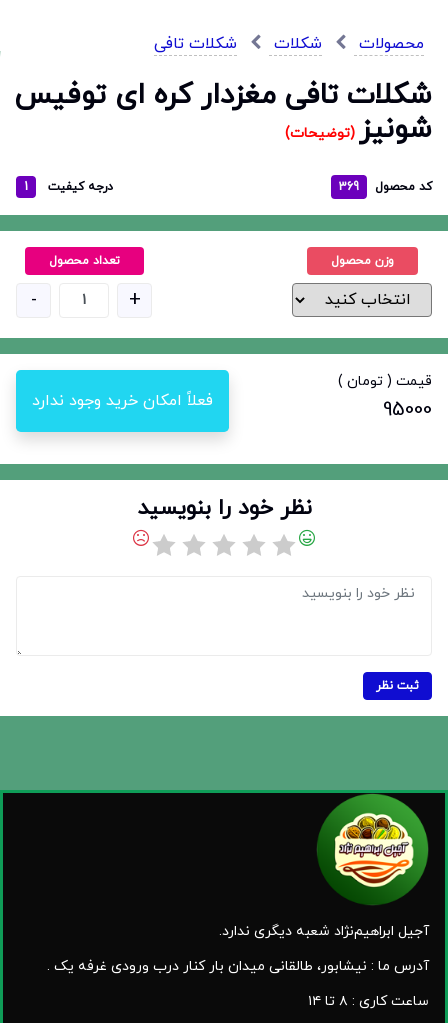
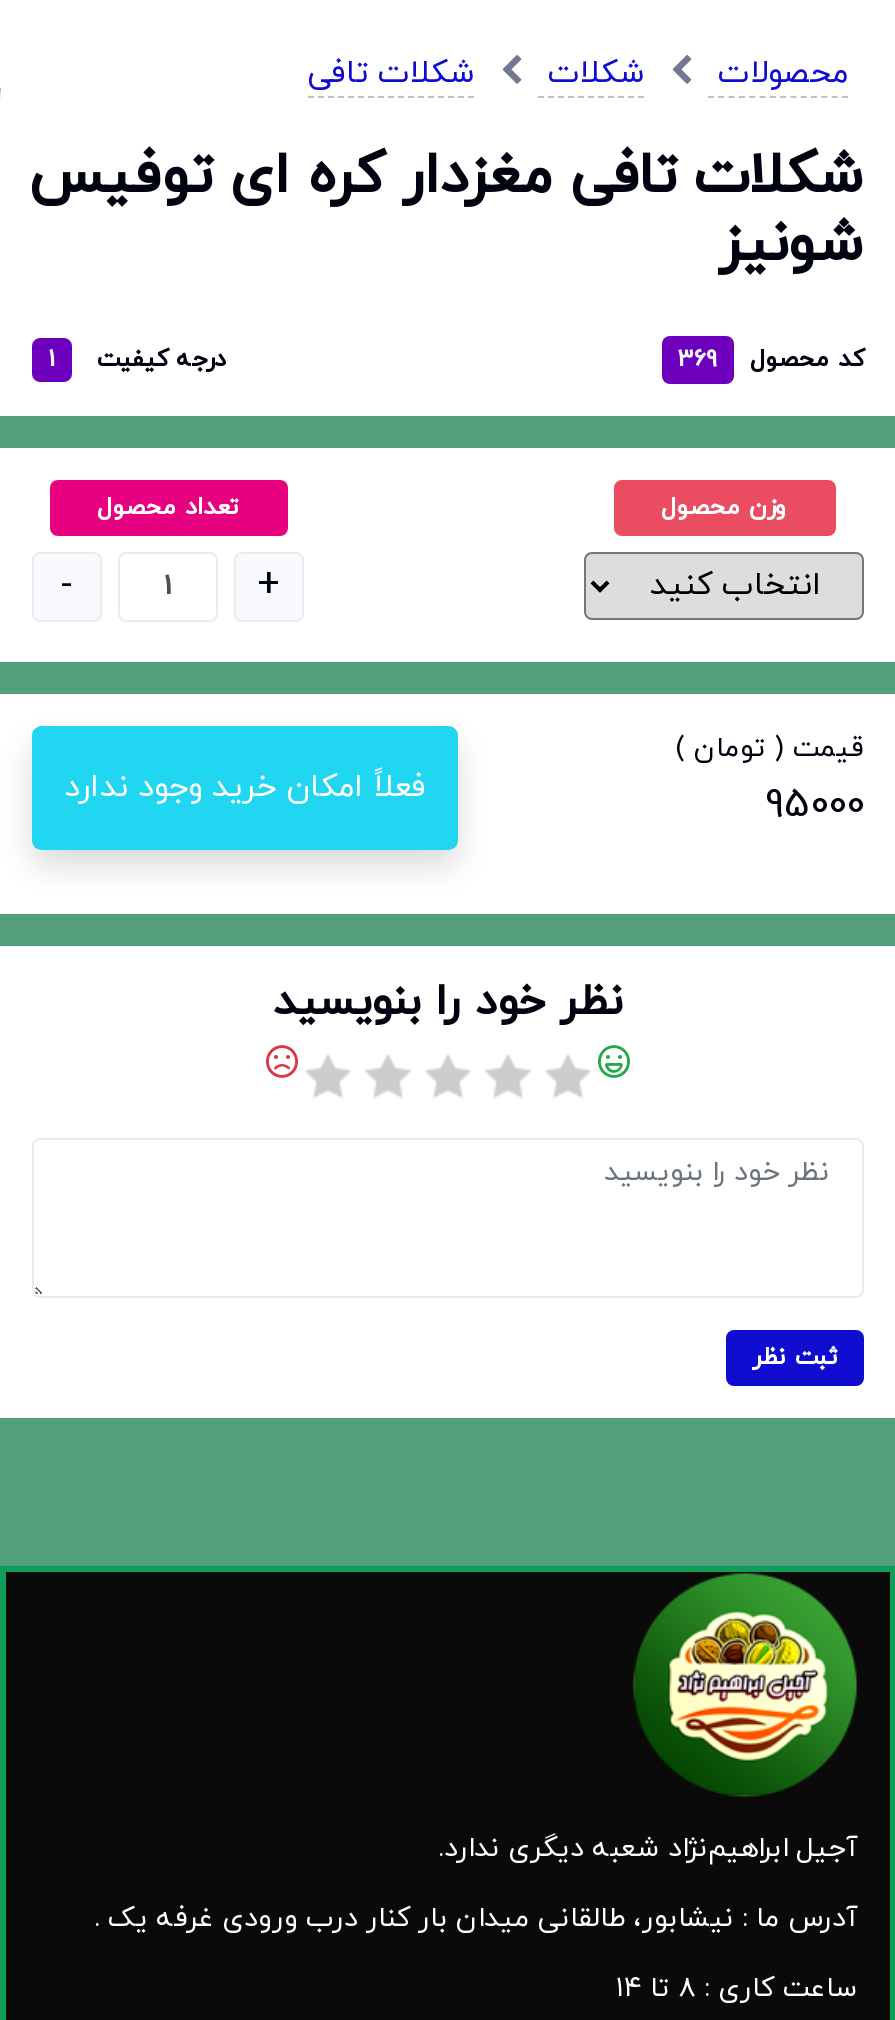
- شونیز (توضیحات)
+ شونیز
